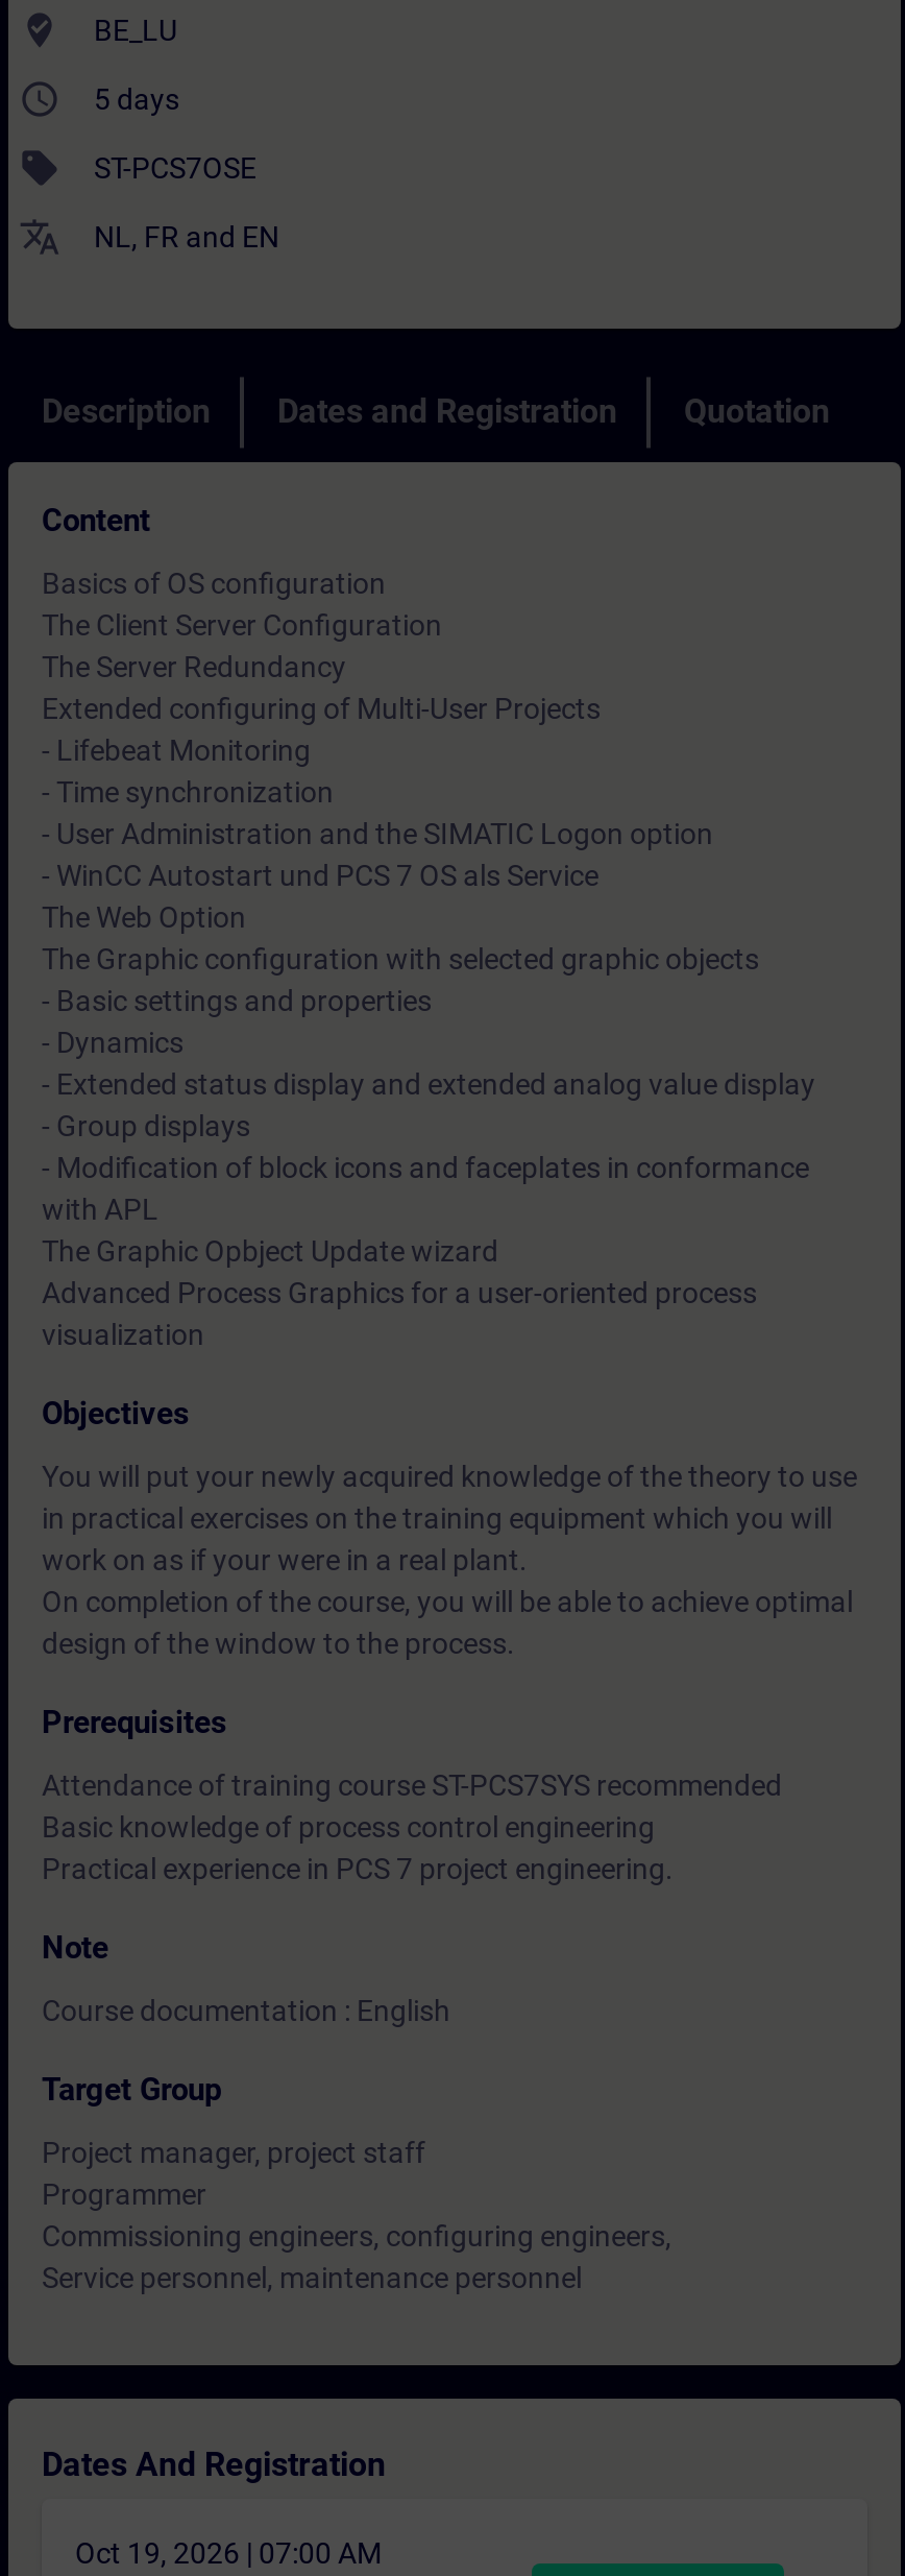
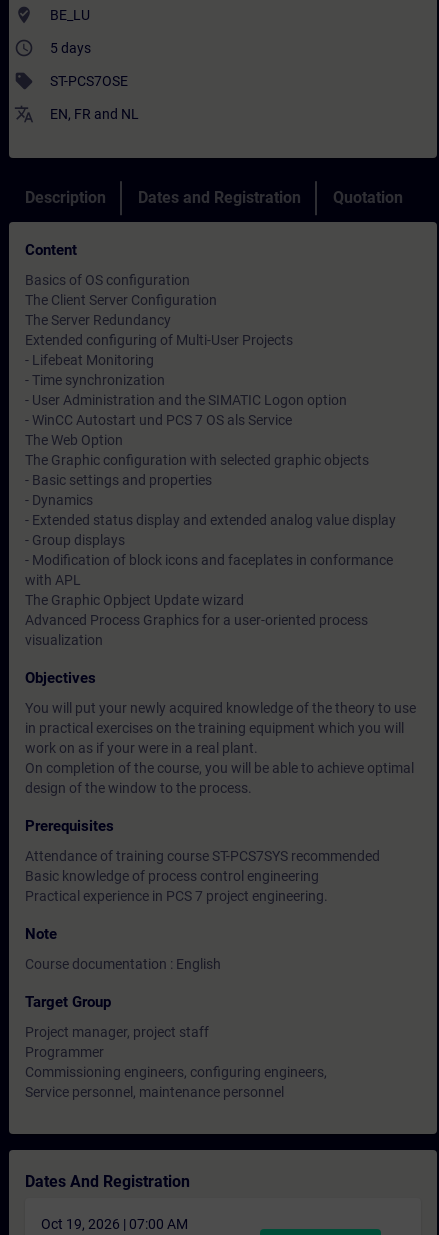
- NL, FR and EN
+ EN, FR and NL
